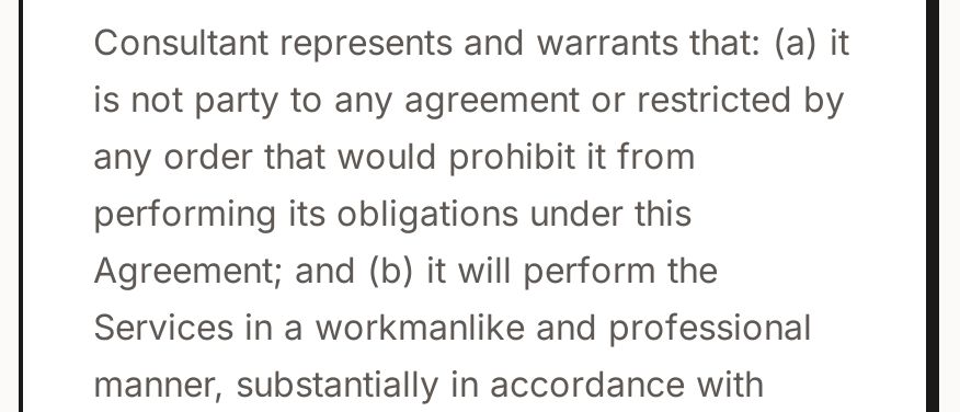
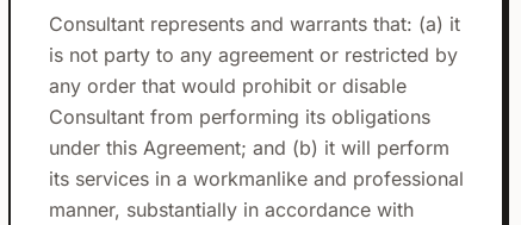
- any order that would prohibit it from
- performing its obligations under this
- Agreement; and (b) it will perform the
- Services in a workmanlike and professional
+ any order that would prohibit or disable
+ Consultant from performing its obligations
+ under this Agreement; and (b) it will perform
+ its services in a workmanlike and professional
